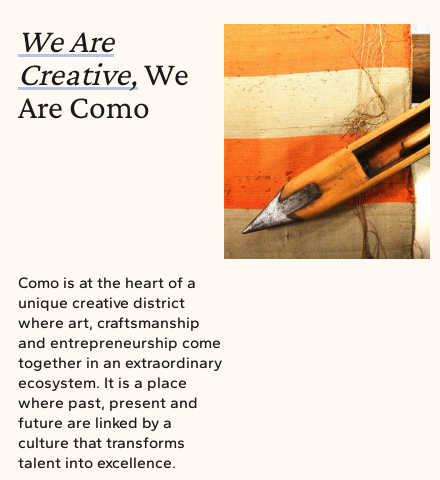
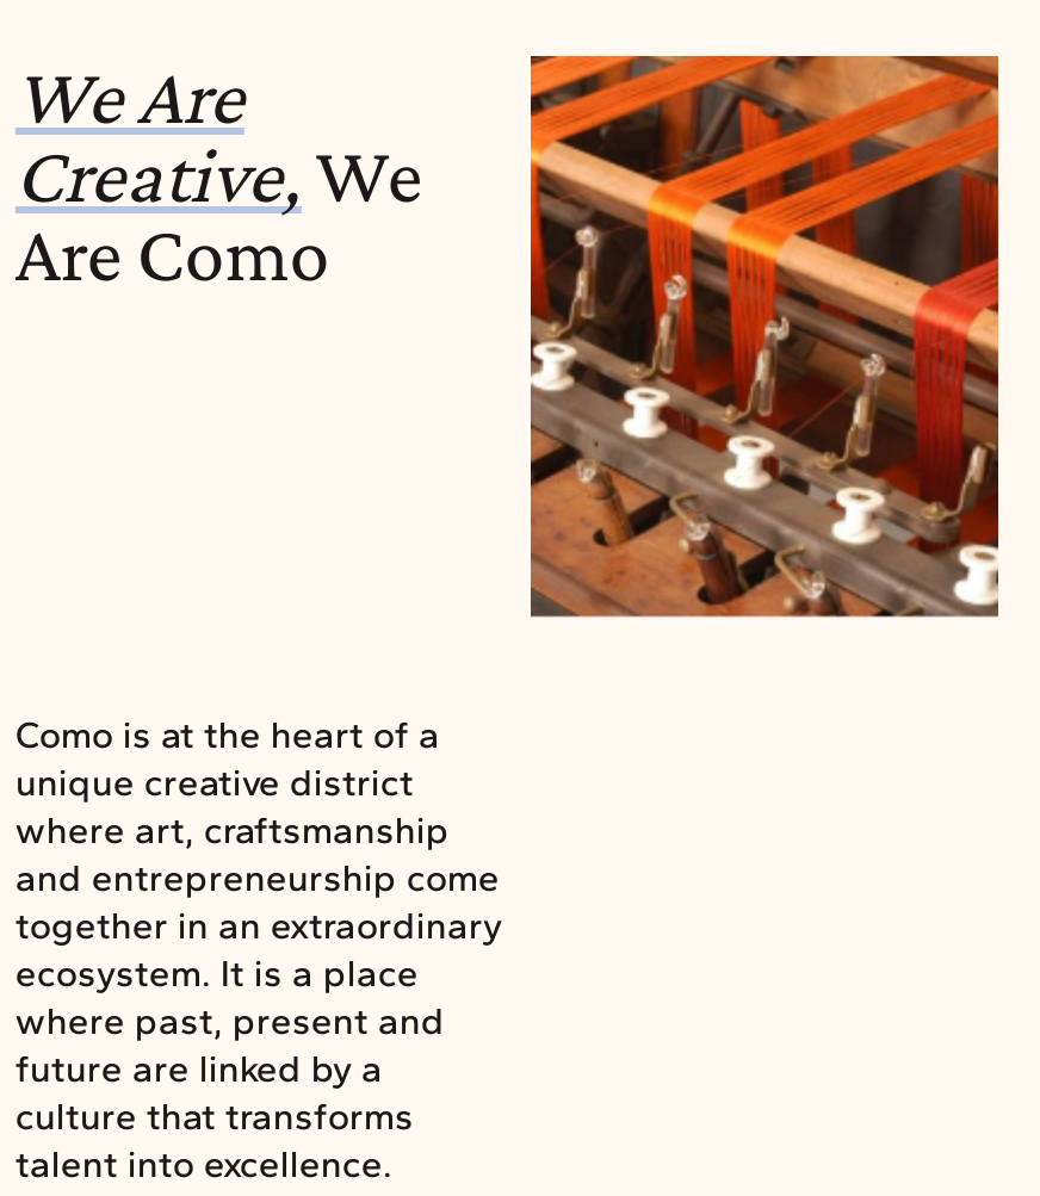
- [image]
+ [image]
